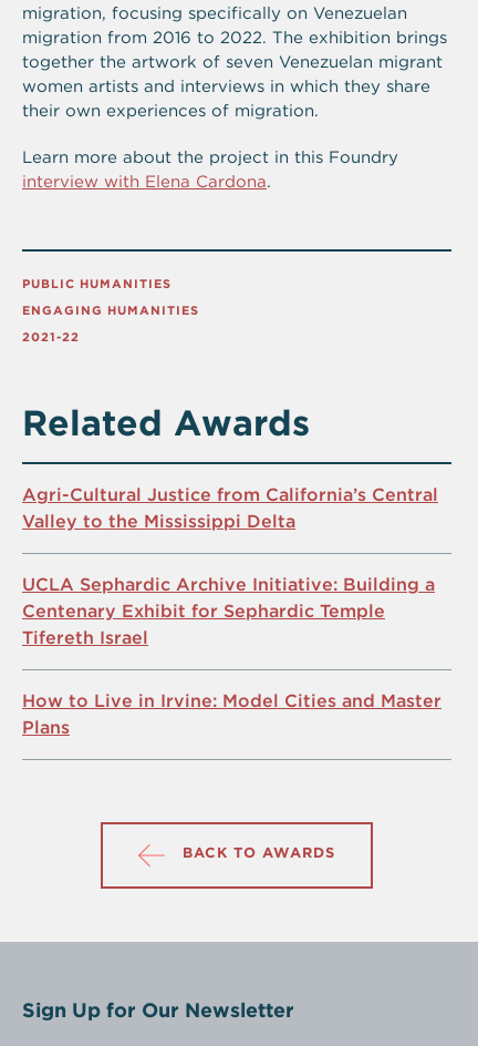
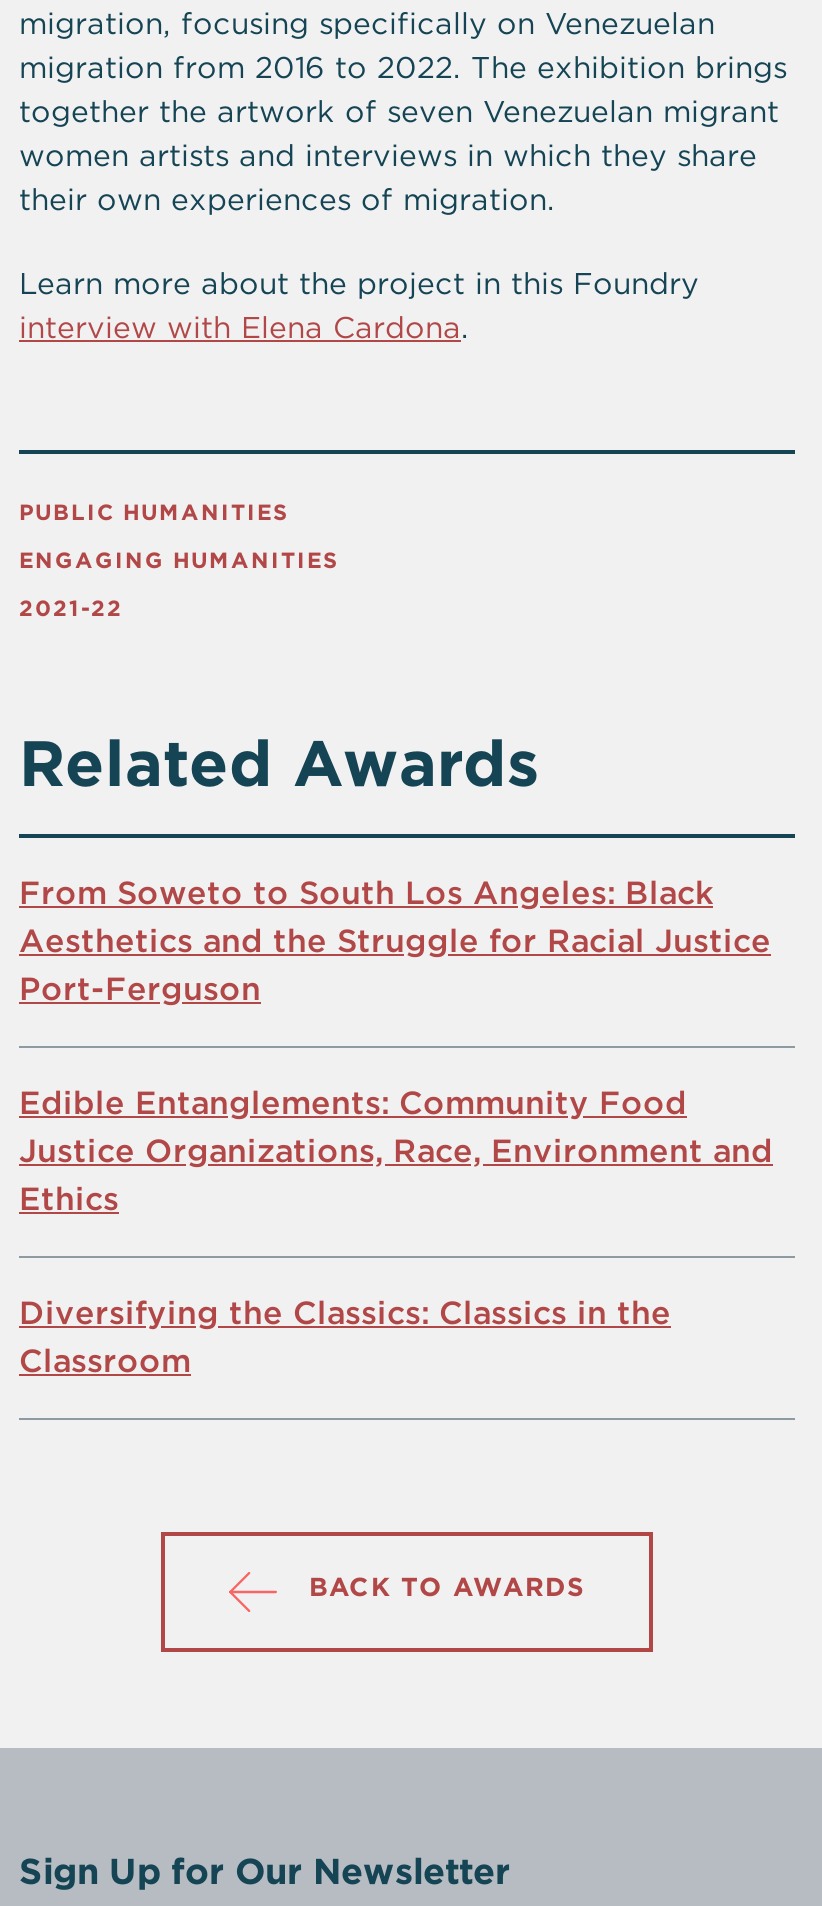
- Agri-Cultural Justice from California’s Central
- Valley to the Mississippi Delta
+ From Soweto to South Los Angeles: Black
+ Aesthetics and the Struggle for Racial Justice
+ Port-Ferguson

- UCLA Sephardic Archive Initiative: Building a
- Centenary Exhibit for Sephardic Temple
- Tifereth Israel
+ Edible Entanglements: Community Food
+ Justice Organizations, Race, Environment and
+ Ethics

- How to Live in Irvine: Model Cities and Master
- Plans
+ Diversifying the Classics: Classics in the
+ Classroom
